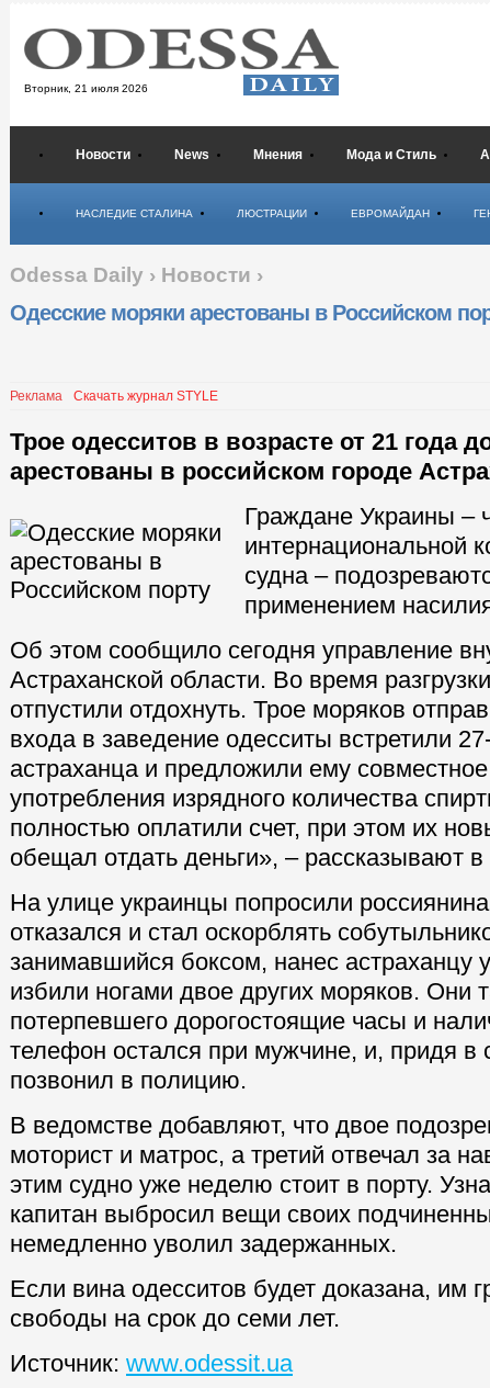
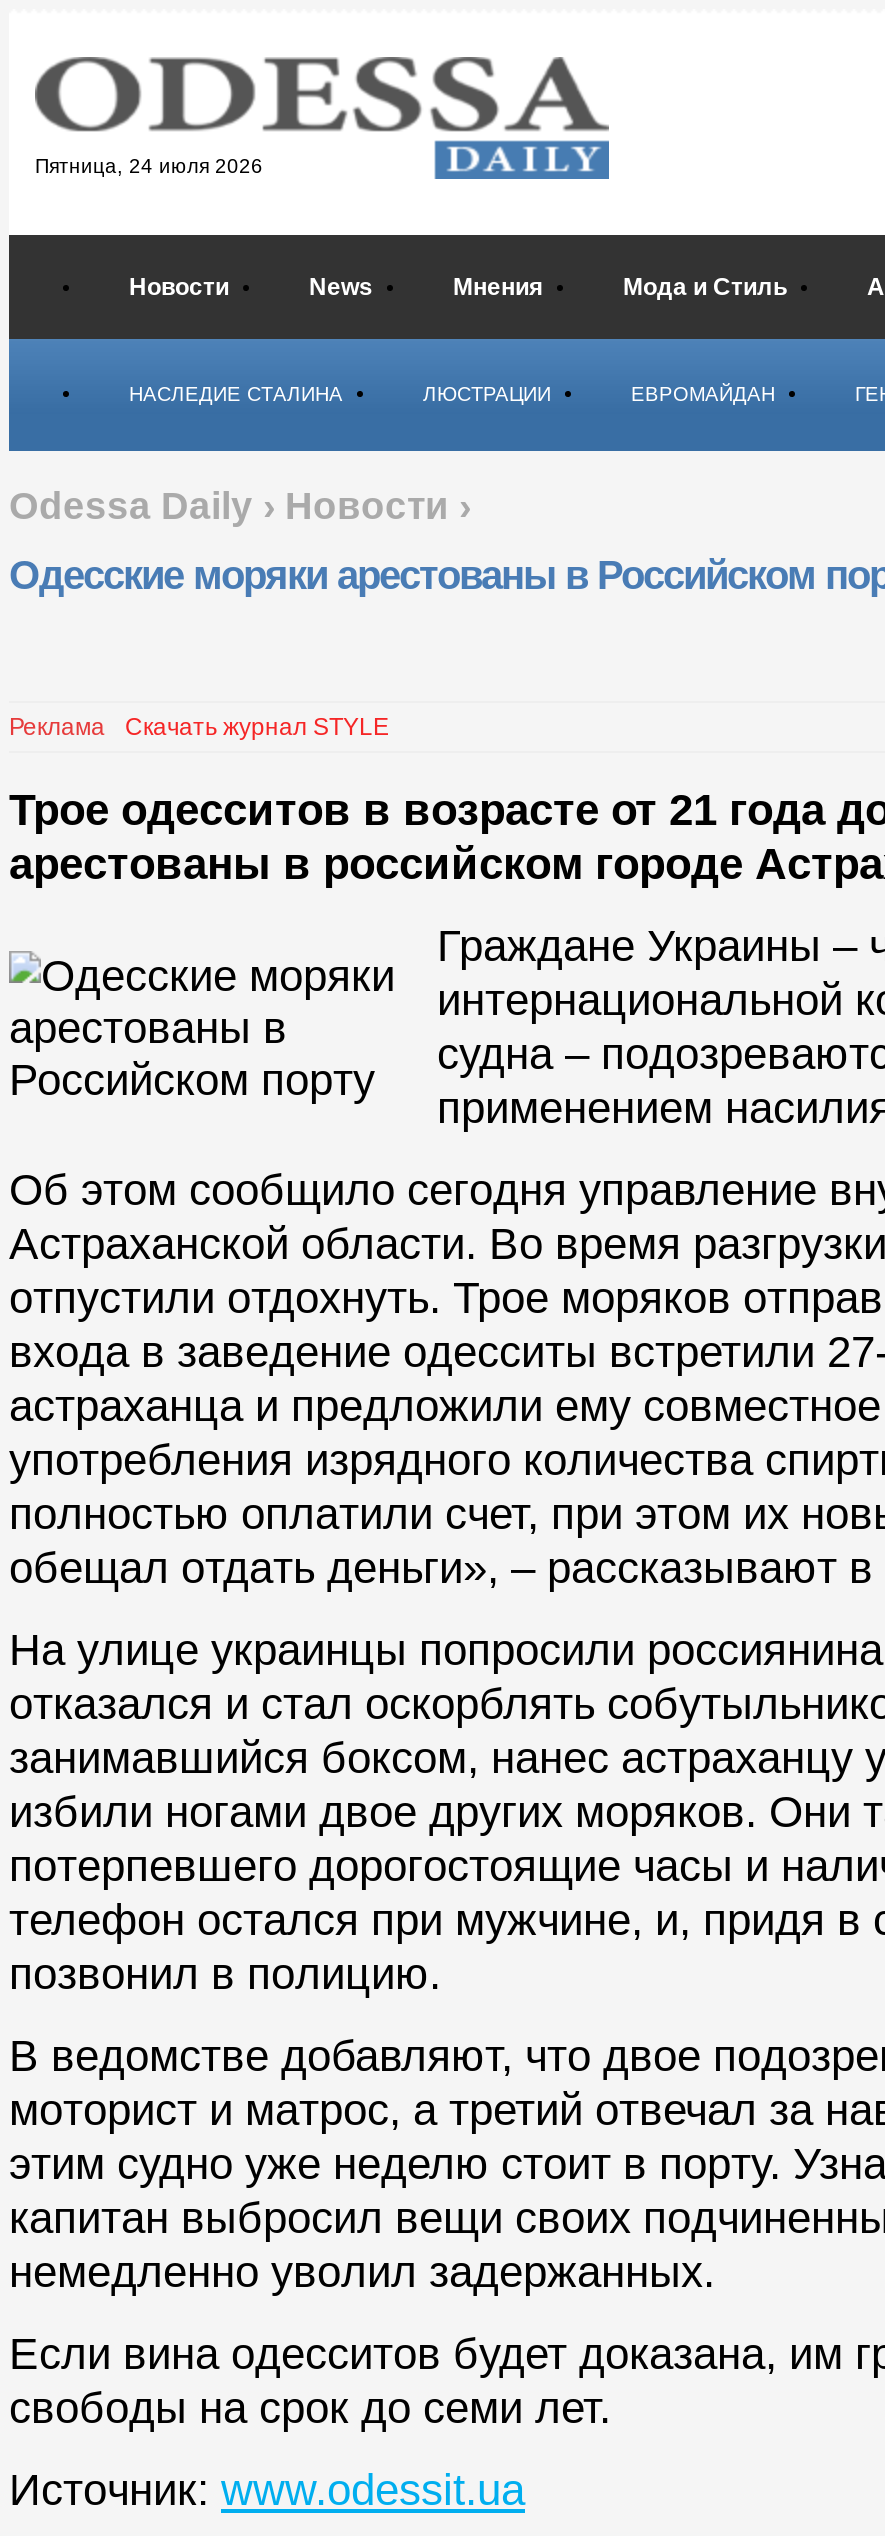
- Вторник, 21 июля 2026
+ Пятница, 24 июля 2026
